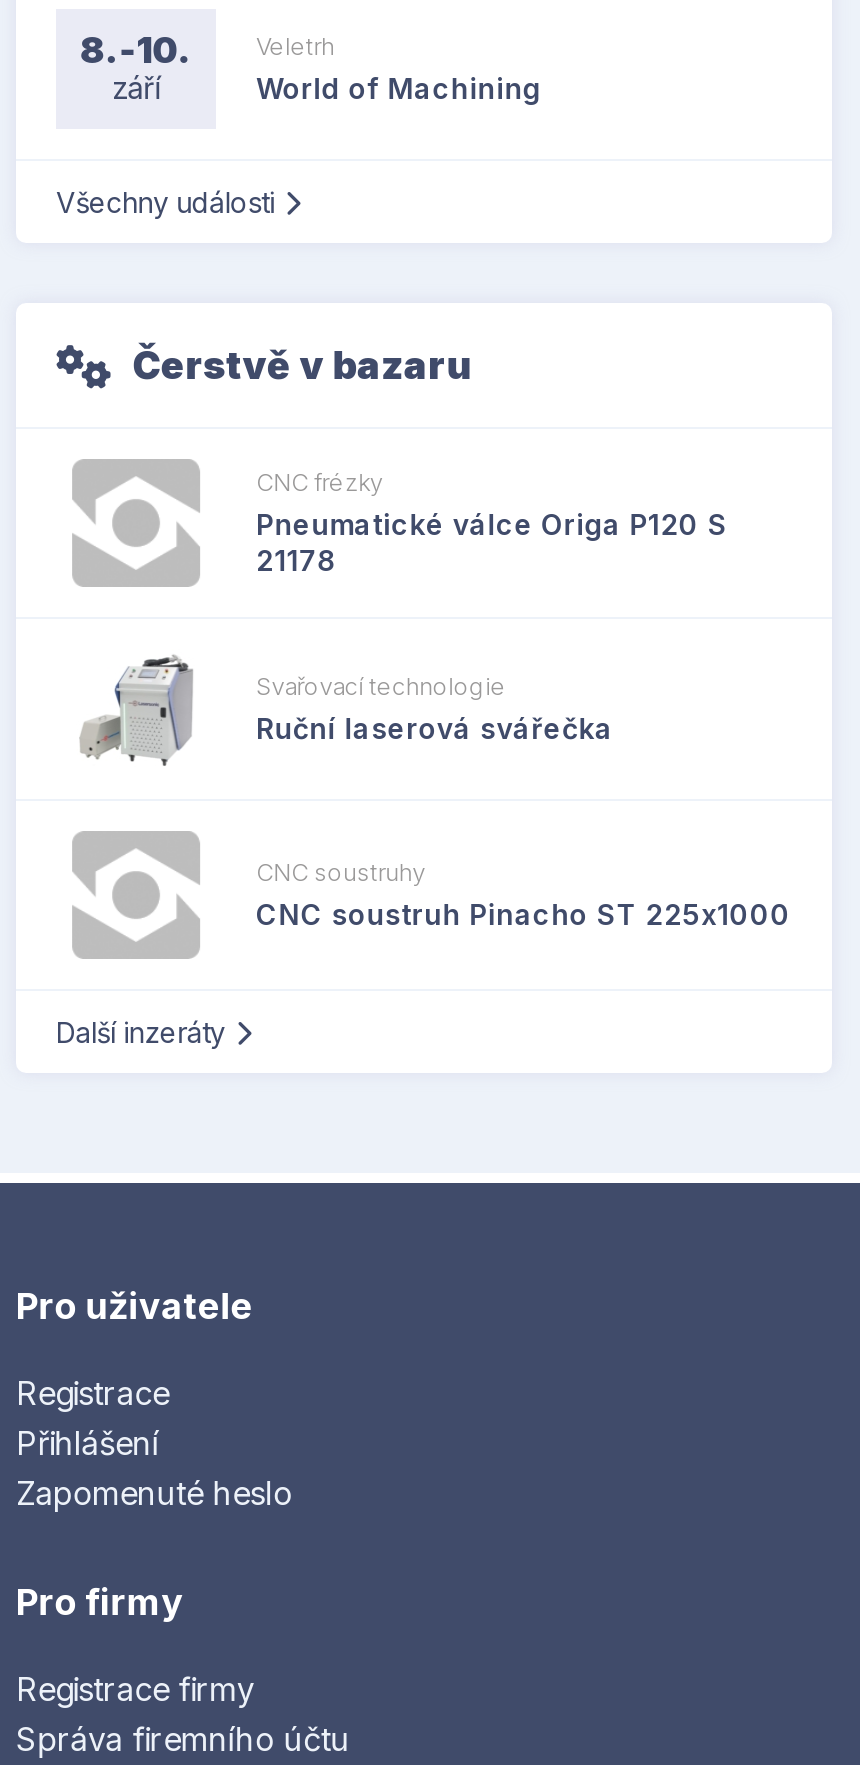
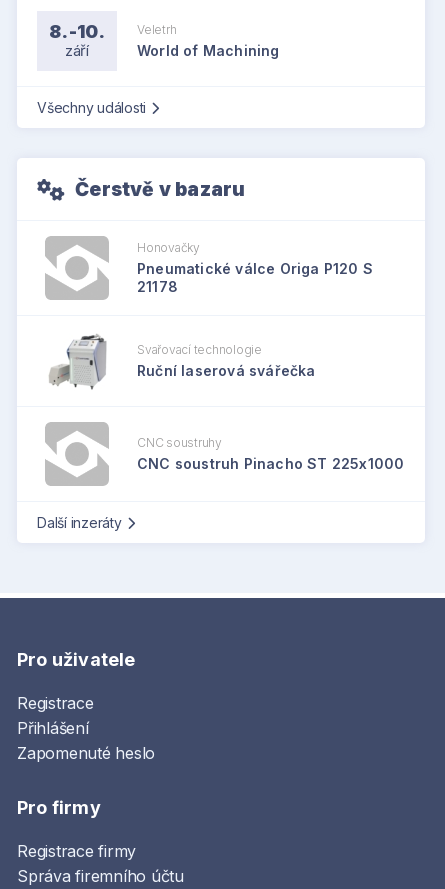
- CNC frézky
+ Honovačky
